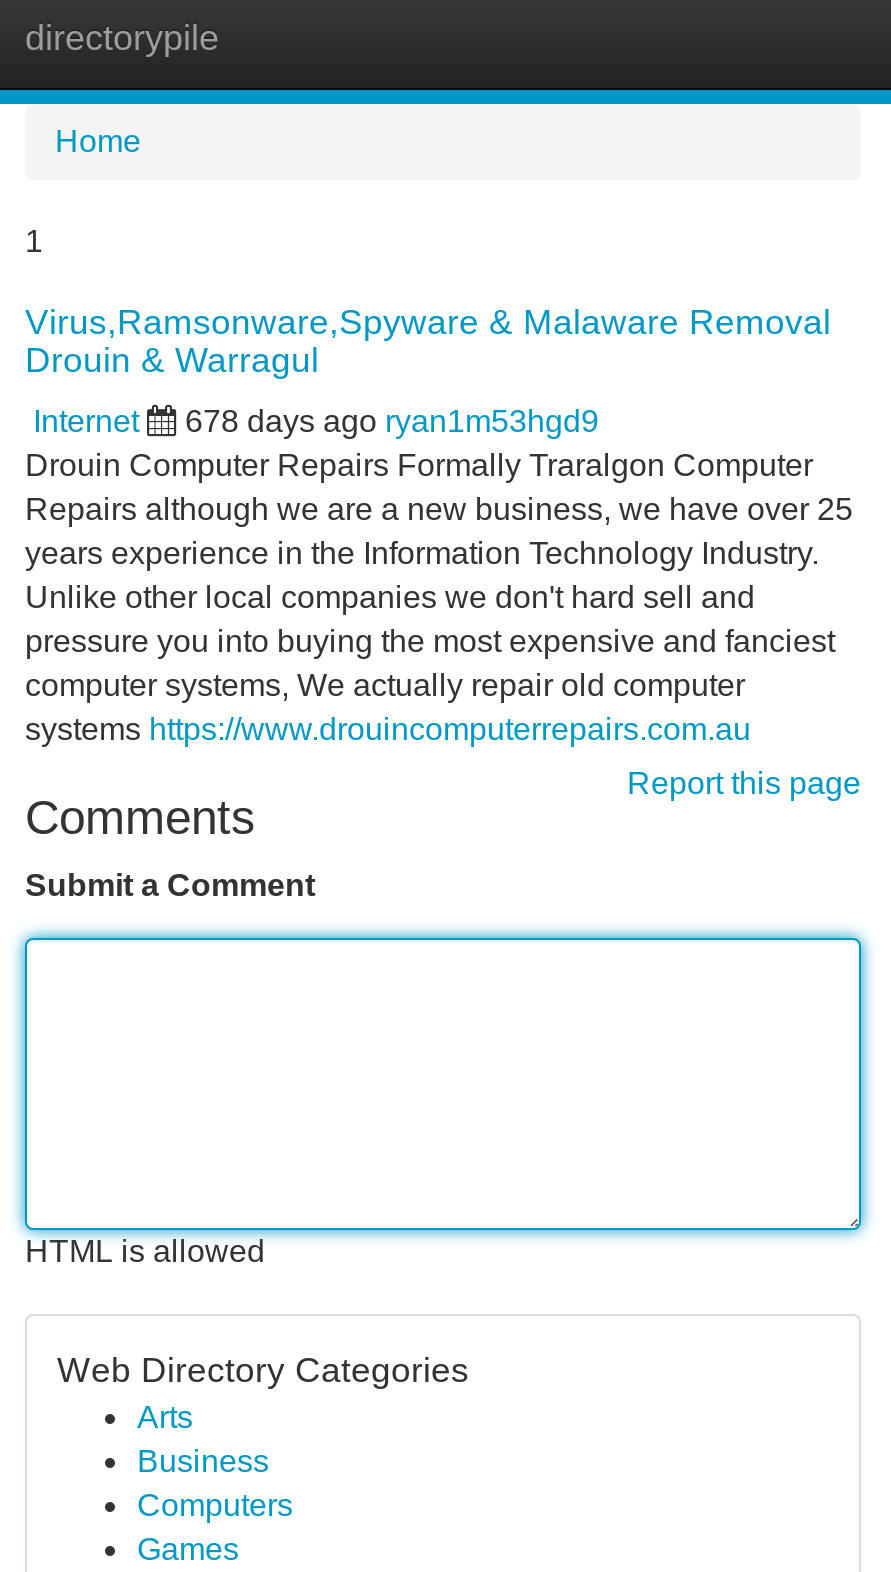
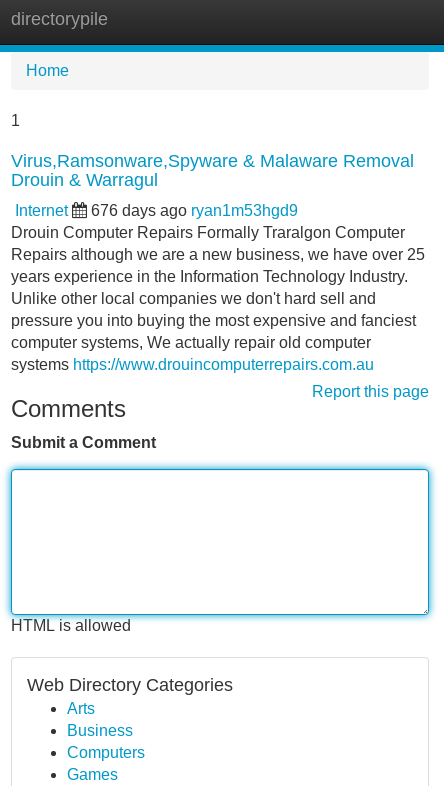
- 678 days ago ryan1m53hgd9
+ 676 days ago ryan1m53hgd9
